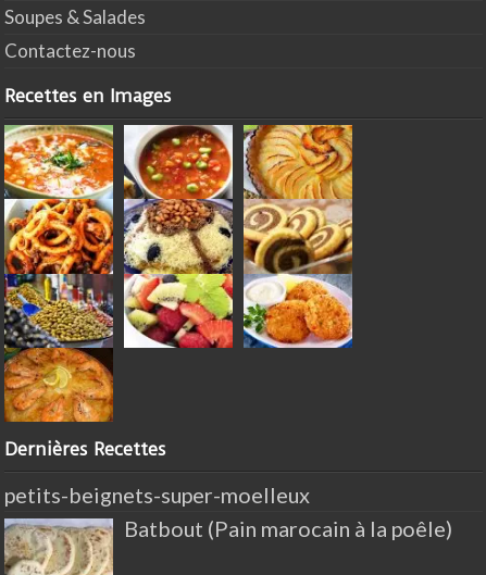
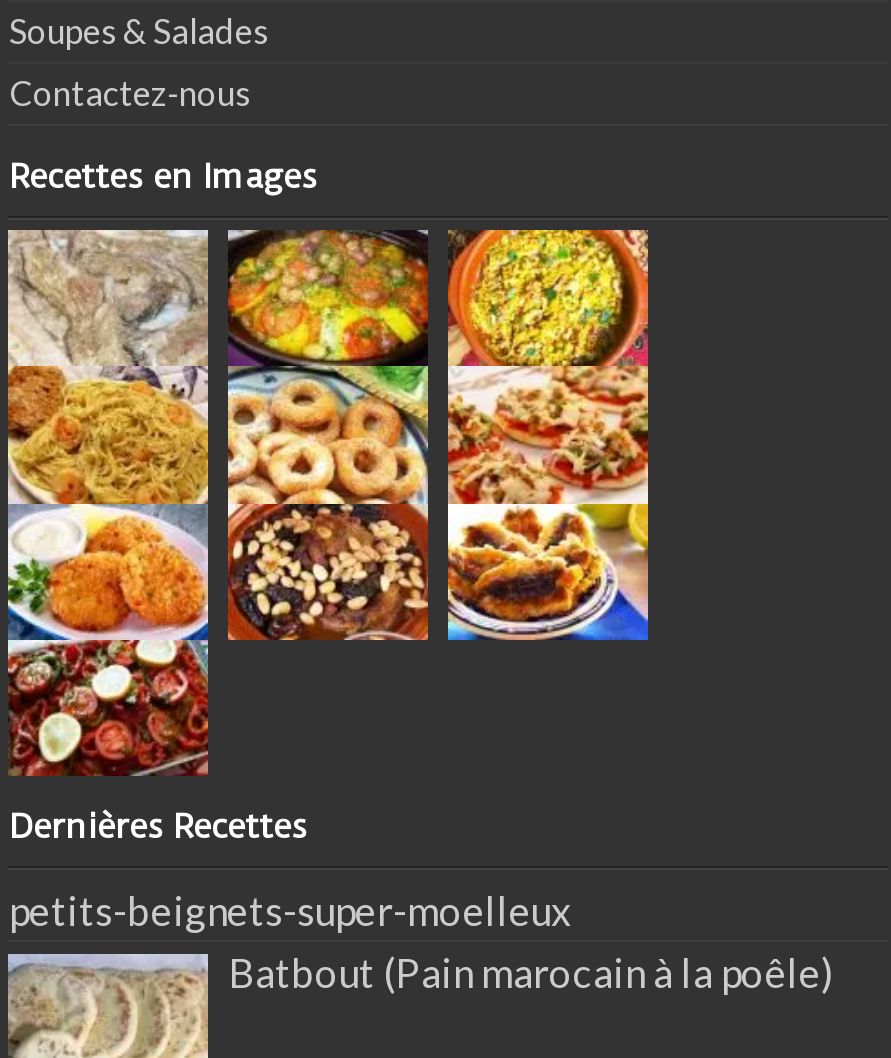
- [image]
+ [image]

- [image]
+ [image]

- [image]
+ [image]
